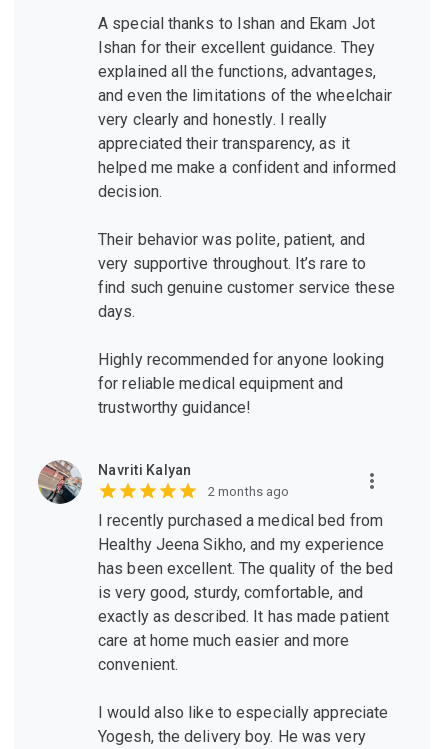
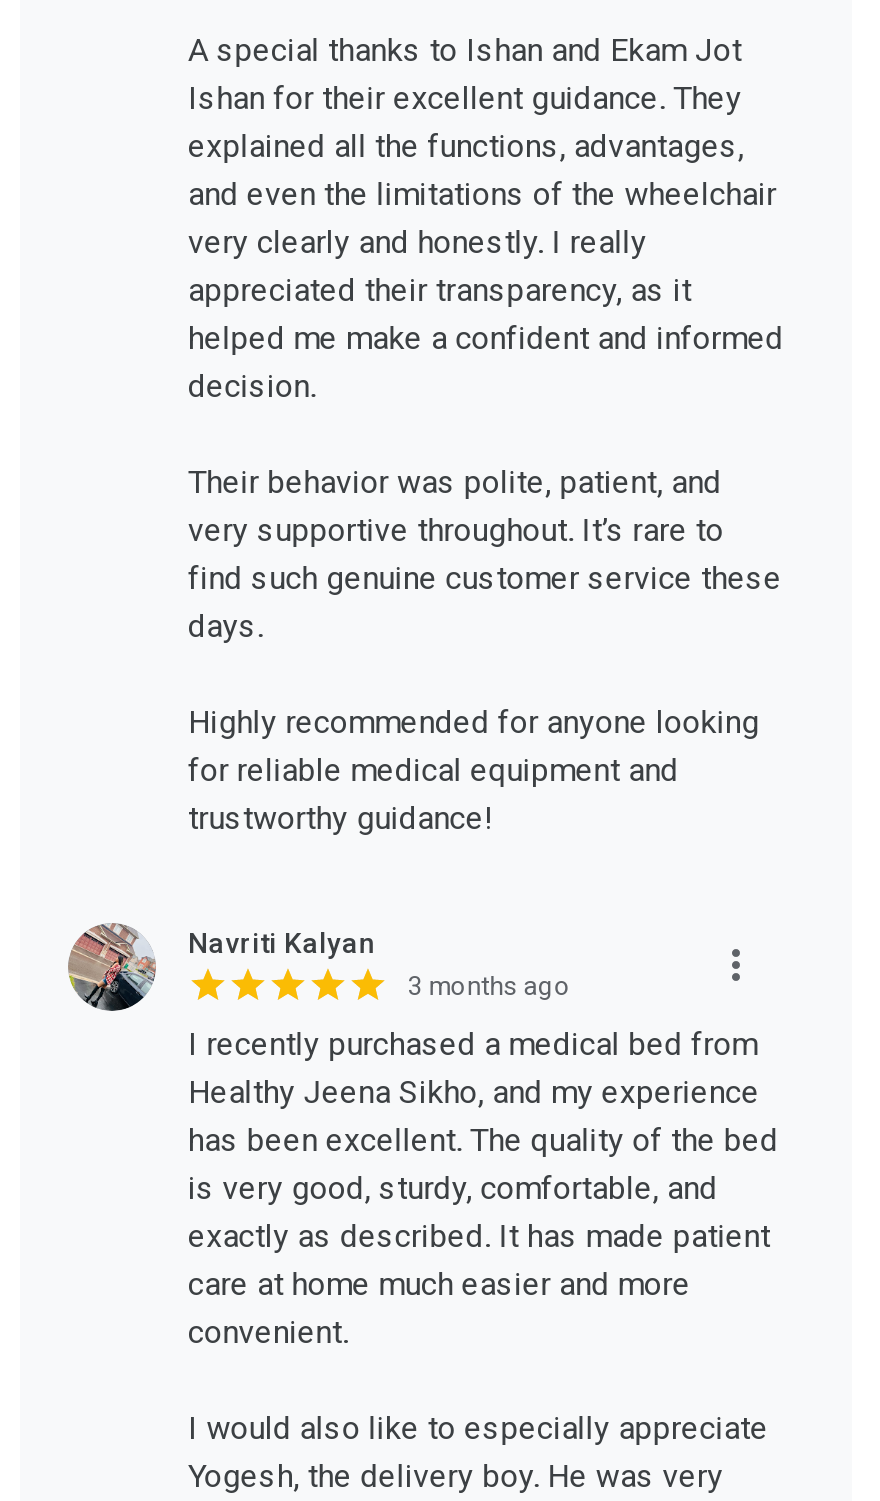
- 2 months ago
+ 3 months ago
